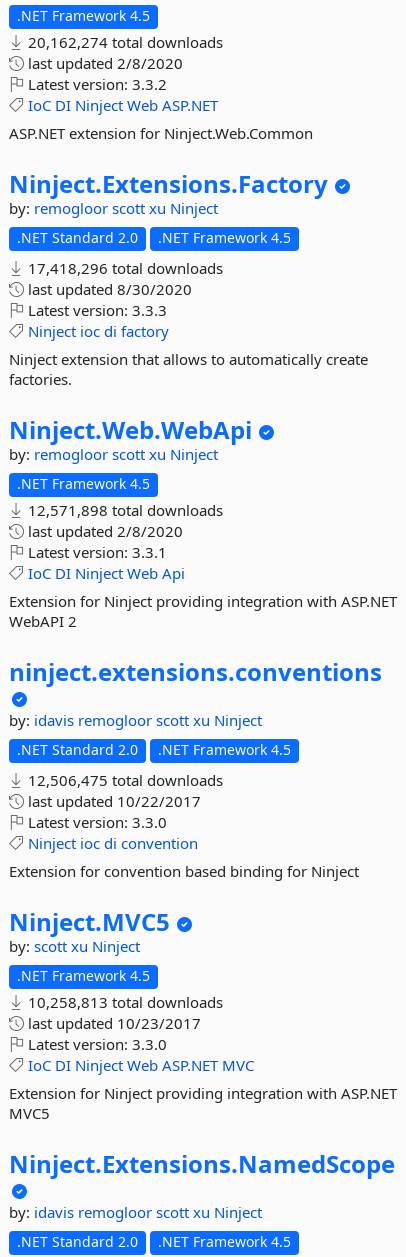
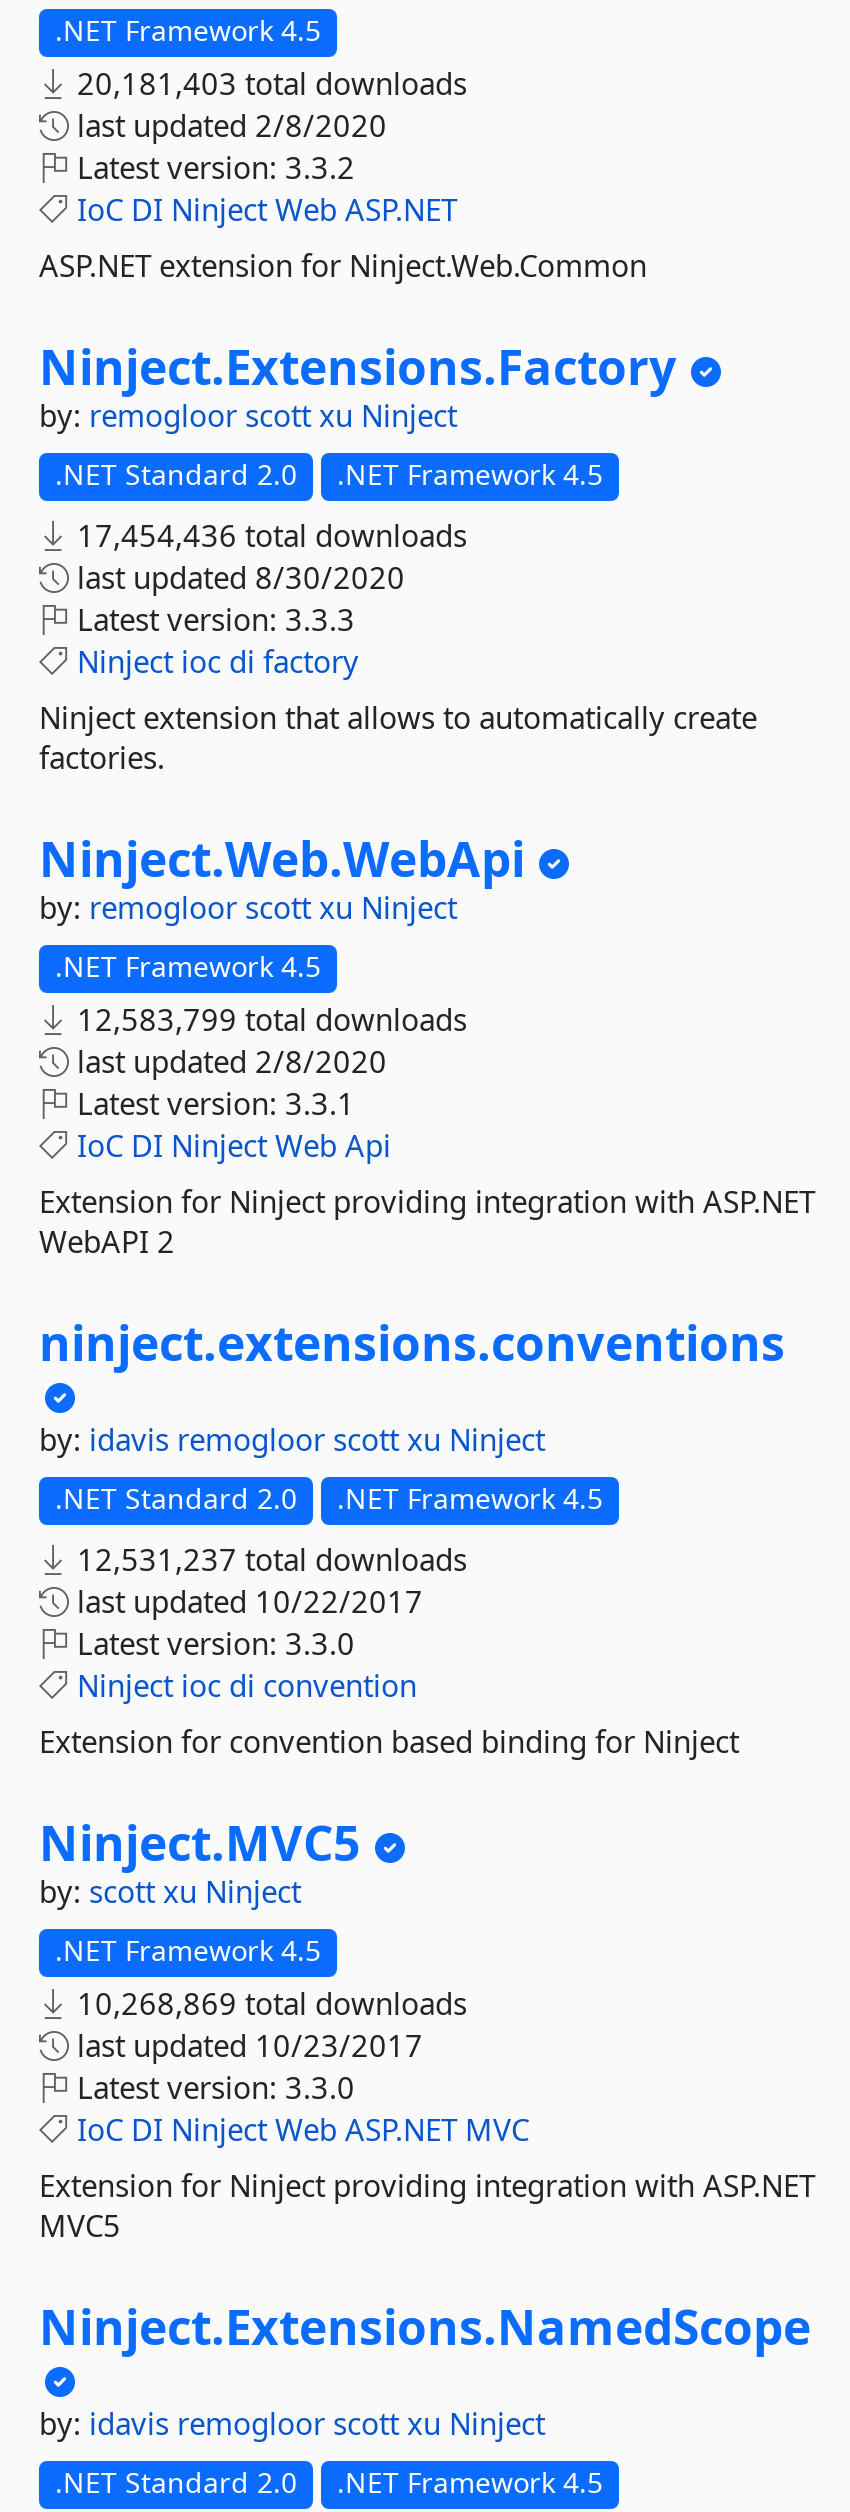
- 20,162,274 total downloads
+ 20,181,403 total downloads

- 17,418,296 total downloads
+ 17,454,436 total downloads

- 12,571,898 total downloads
+ 12,583,799 total downloads

- 12,506,475 total downloads
+ 12,531,237 total downloads

- 10,258,813 total downloads
+ 10,268,869 total downloads
